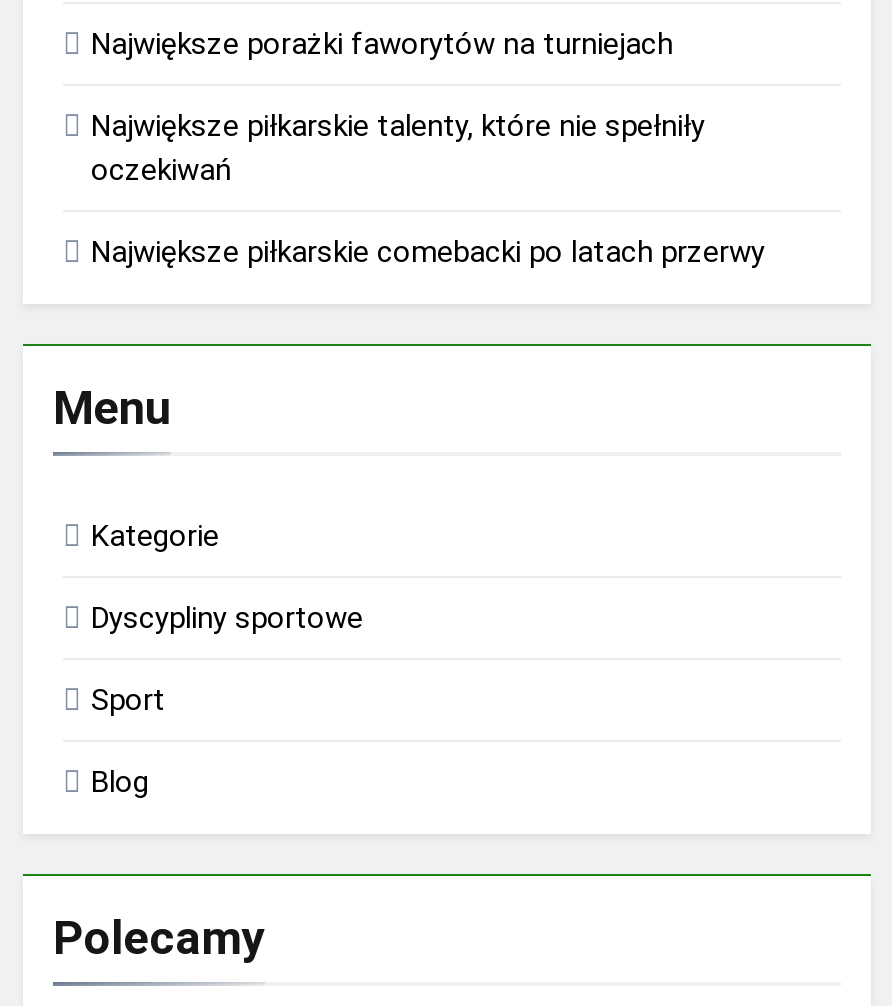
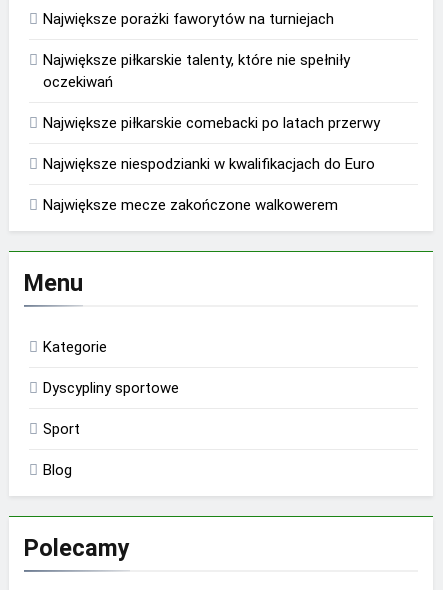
+ Największe niespodzianki w kwalifikacjach do Euro
+ Największe mecze zakończone walkowerem
